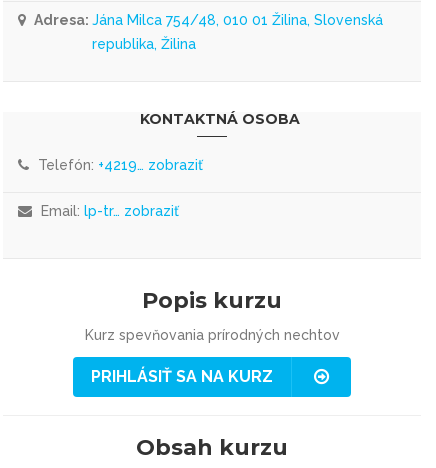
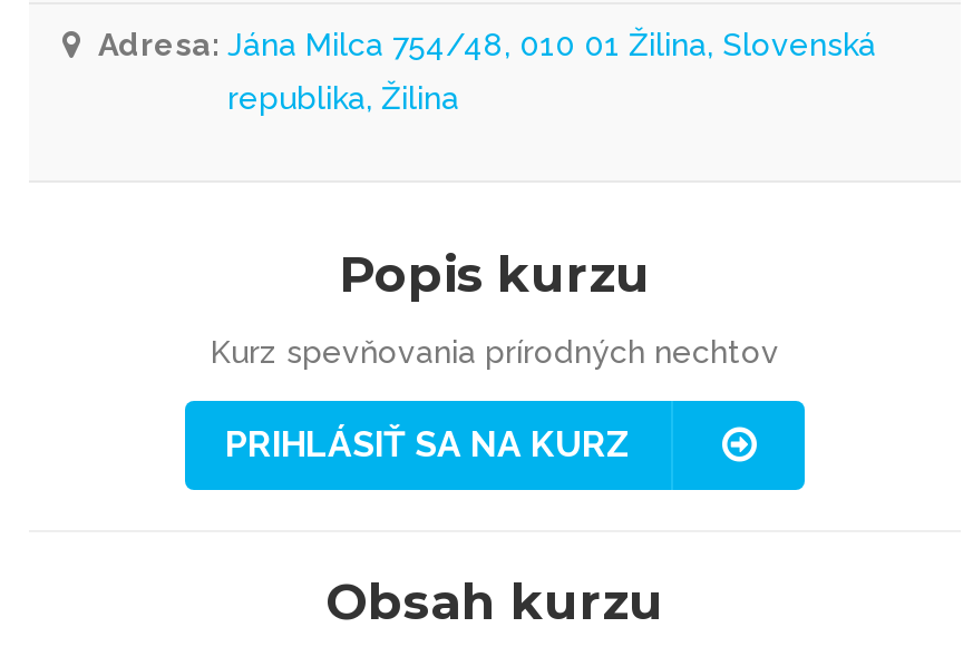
- KONTAKTNÁ OSOBA
- Telefón: +4219… zobraziť
- Email: lp-tr… zobraziť
